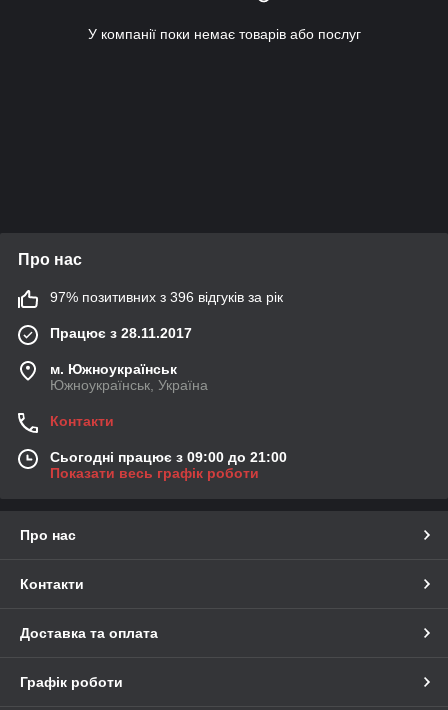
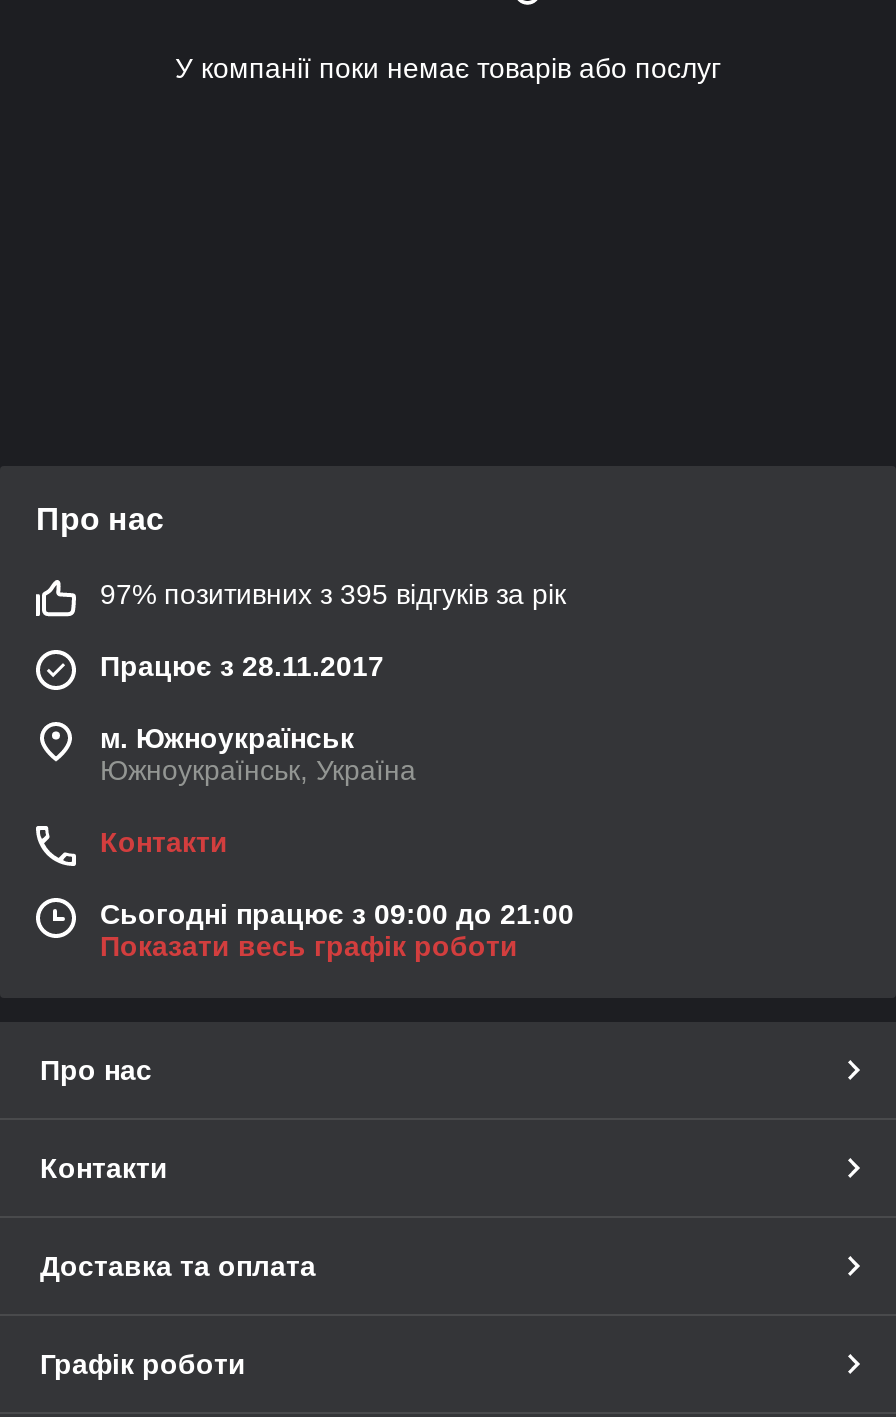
- 97% позитивних з 396 відгуків за рік
+ 97% позитивних з 395 відгуків за рік
